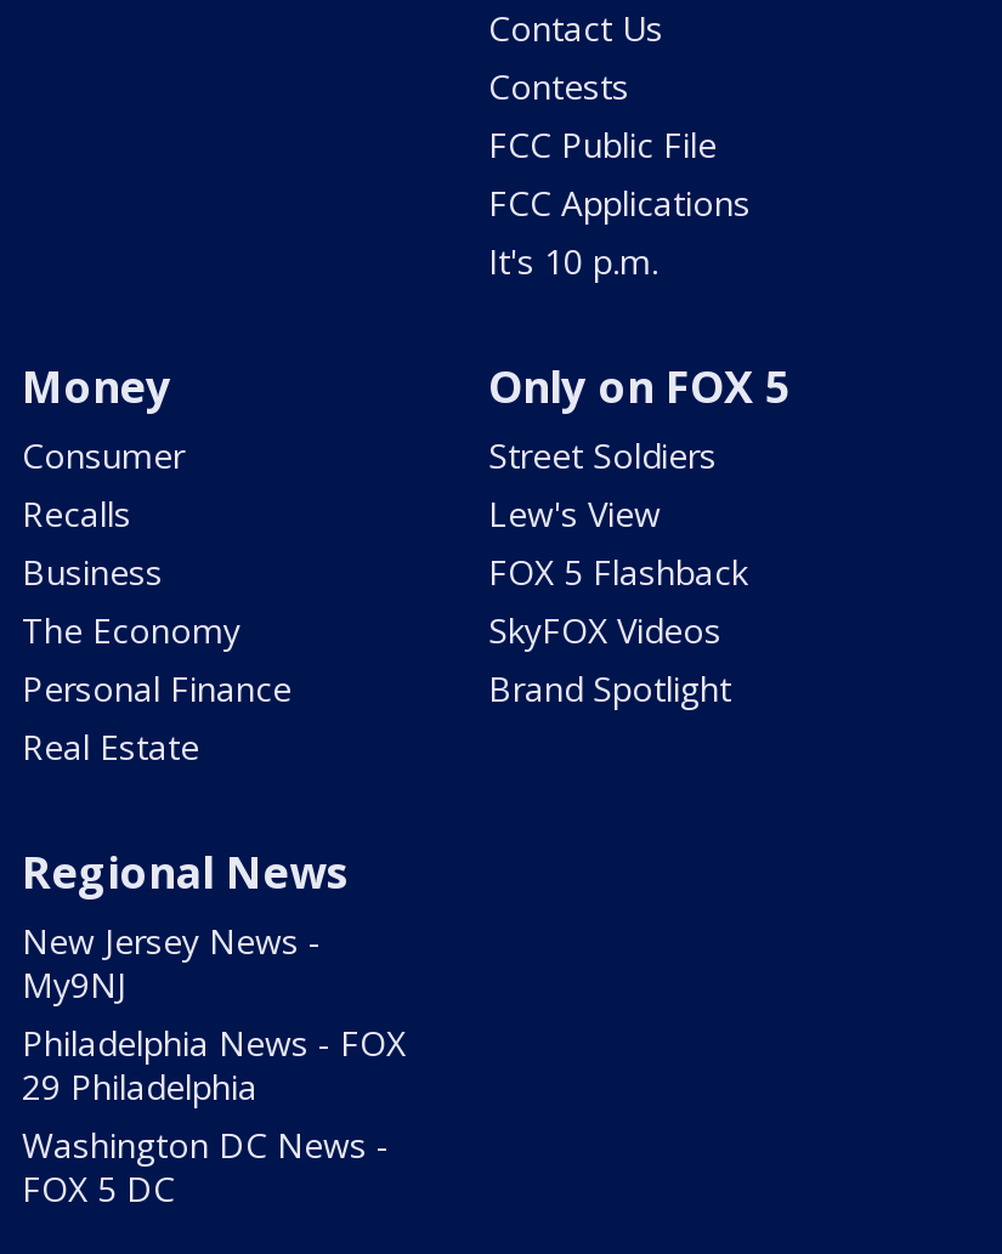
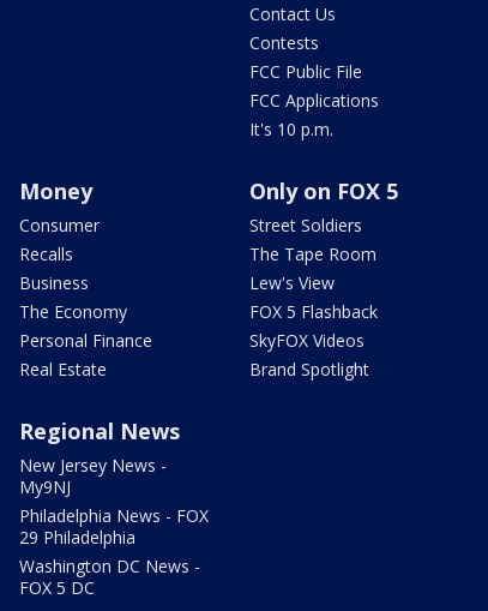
moved down: Lew's View | FOX 5 Flashback | SkyFOX Videos | Brand Spotlight

+ The Tape Room
